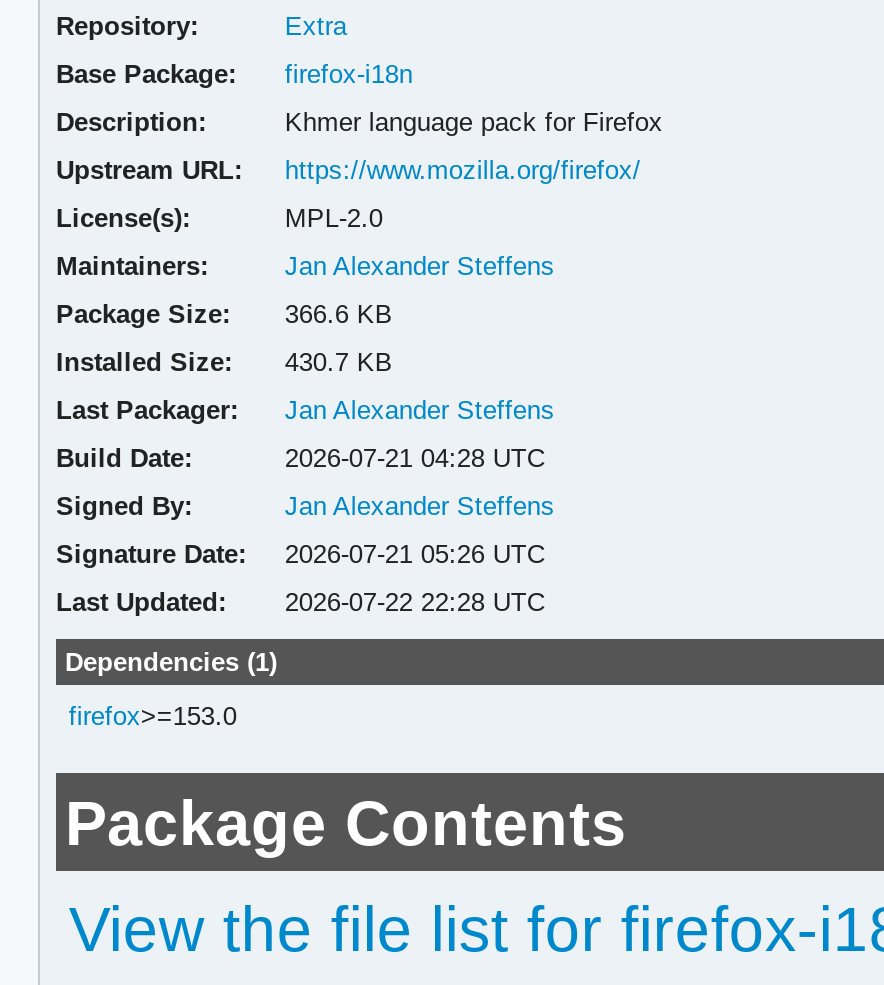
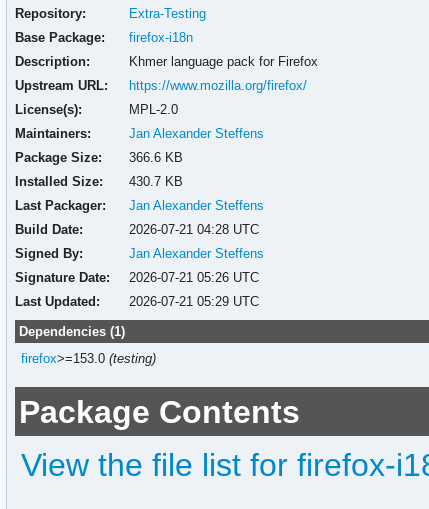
- Extra
+ Extra-Testing

- Last Updated: 2026-07-22 22:28 UTC
+ Last Updated: 2026-07-21 05:29 UTC

- firefox>=153.0
+ firefox>=153.0 (testing)
